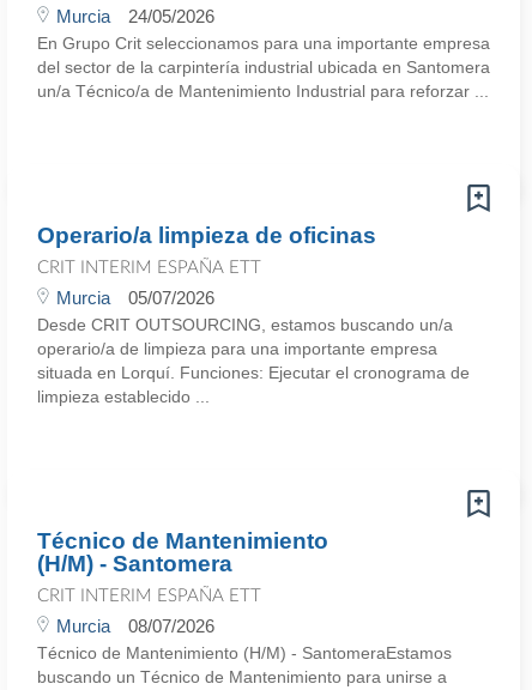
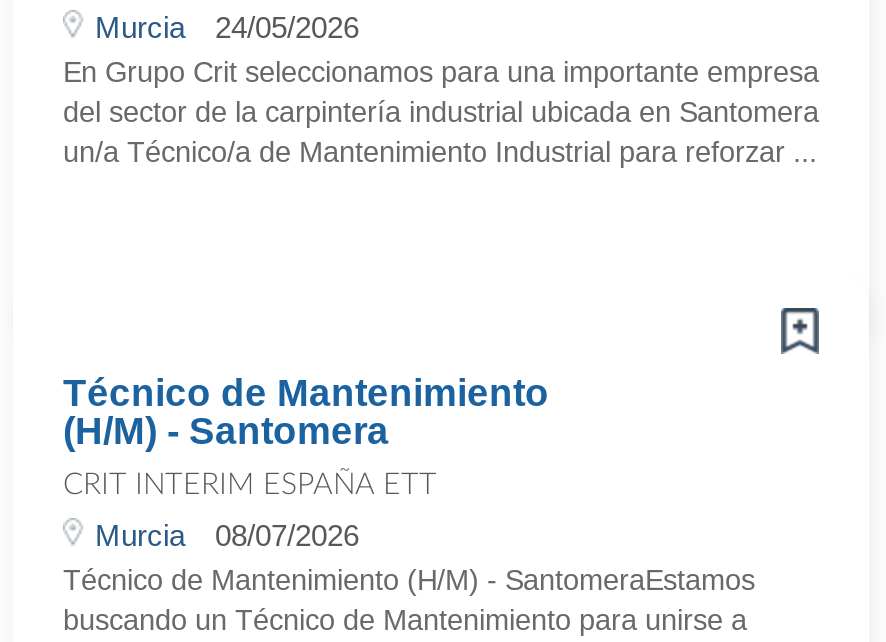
- Operario/a limpieza de oficinas
- CRIT INTERIM ESPAÑA ETT
- Murcia
- 05/07/2026
- Desde CRIT OUTSOURCING, estamos buscando un/a
- operario/a de limpieza para una importante empresa
- situada en Lorquí. Funciones: Ejecutar el cronograma de
- limpieza establecido ...
